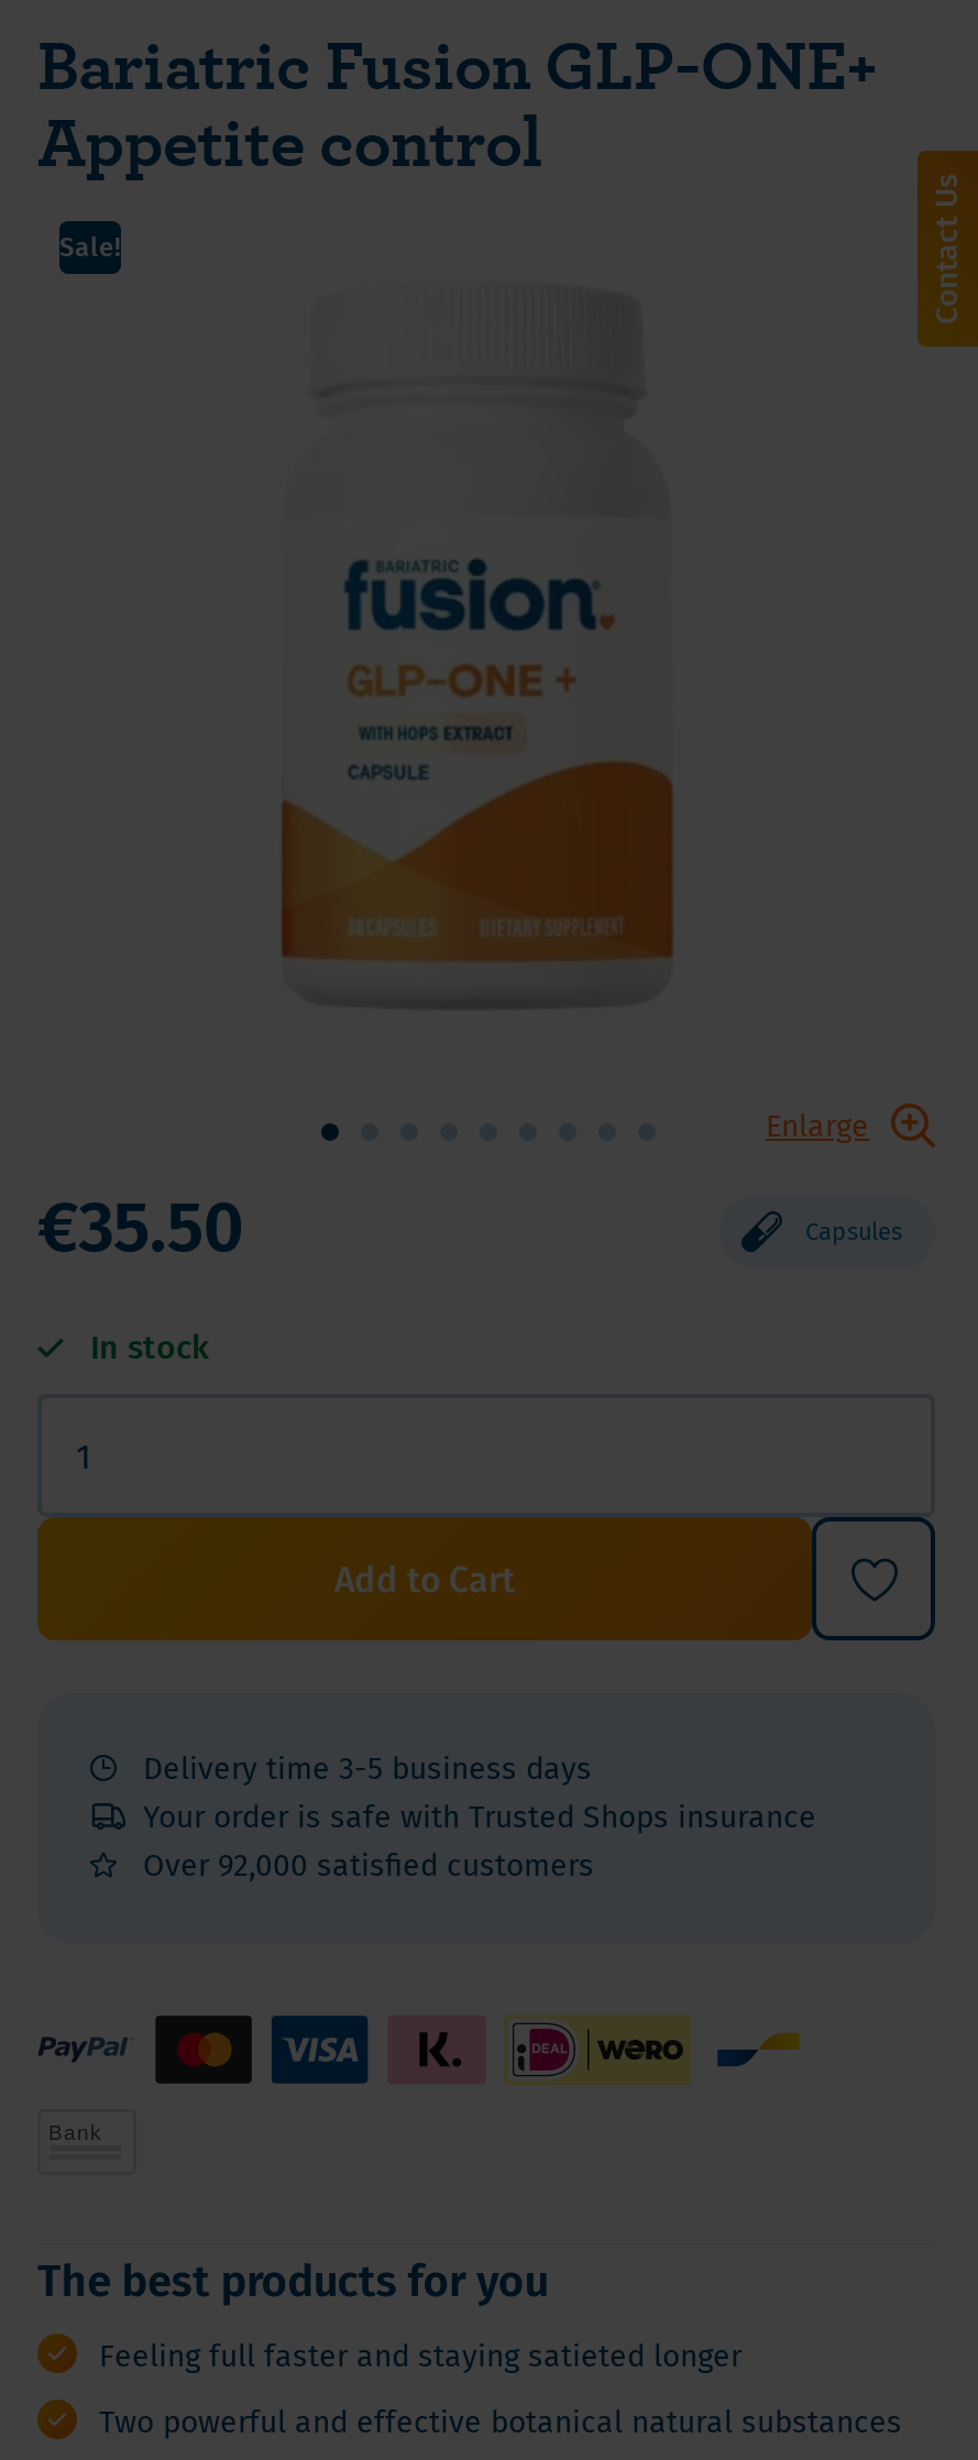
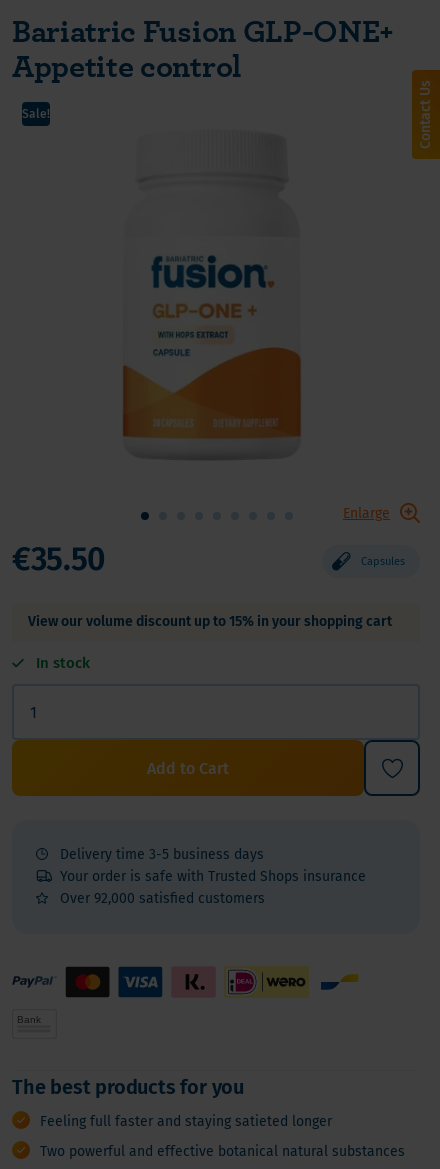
+ View our volume discount up to 15% in your shopping cart
